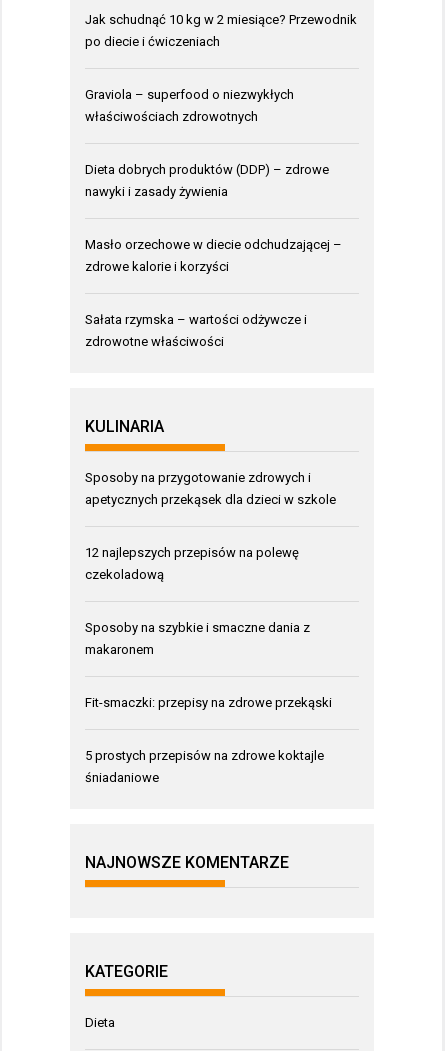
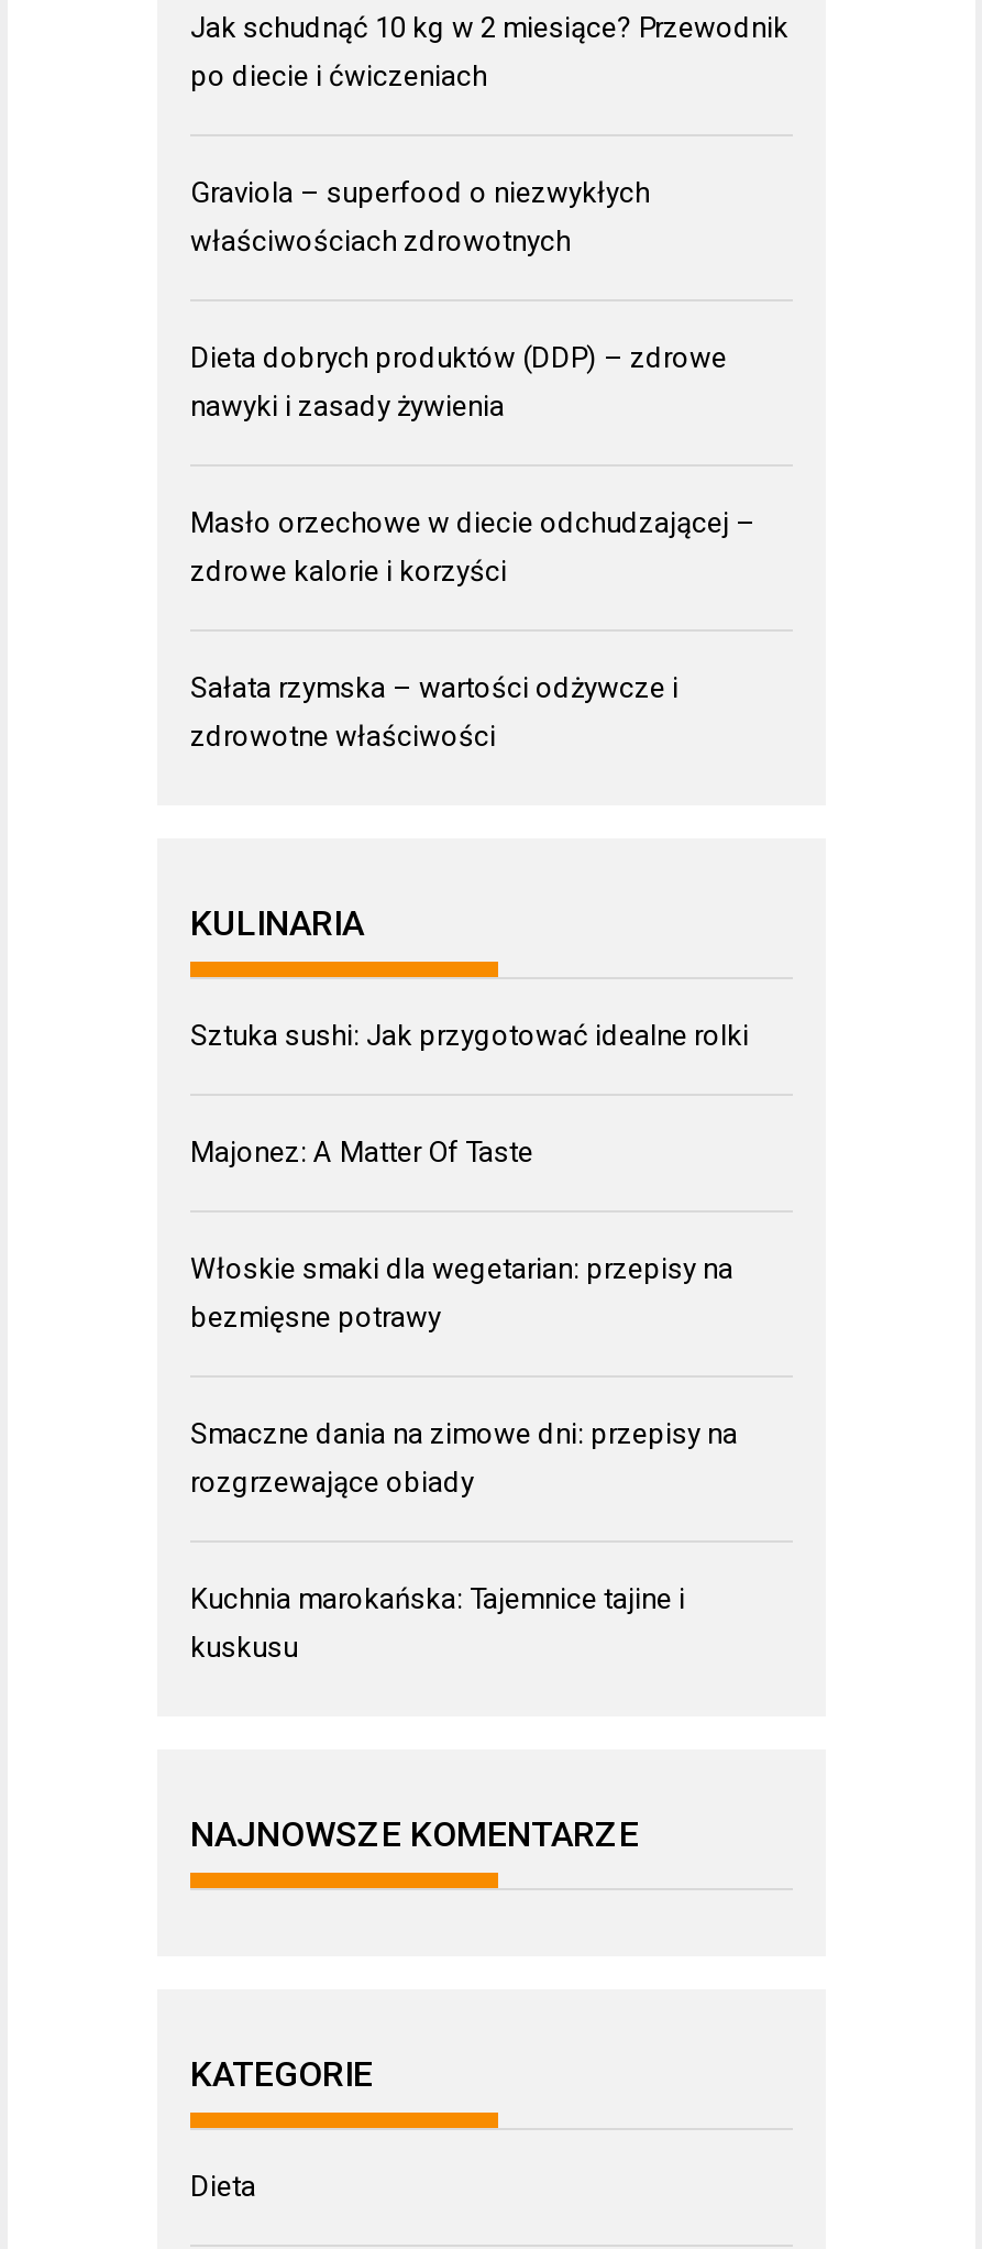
- Sposoby na przygotowanie zdrowych i
- apetycznych przekąsek dla dzieci w szkole
+ Sztuka sushi: Jak przygotować idealne rolki

- 12 najlepszych przepisów na polewę
- czekoladową
+ Majonez: A Matter Of Taste

- Sposoby na szybkie i smaczne dania z
- makaronem
+ Włoskie smaki dla wegetarian: przepisy na
+ bezmięsne potrawy

- Fit-smaczki: przepisy na zdrowe przekąski
+ Smaczne dania na zimowe dni: przepisy na
+ rozgrzewające obiady

- 5 prostych przepisów na zdrowe koktajle
- śniadaniowe
+ Kuchnia marokańska: Tajemnice tajine i
+ kuskusu
